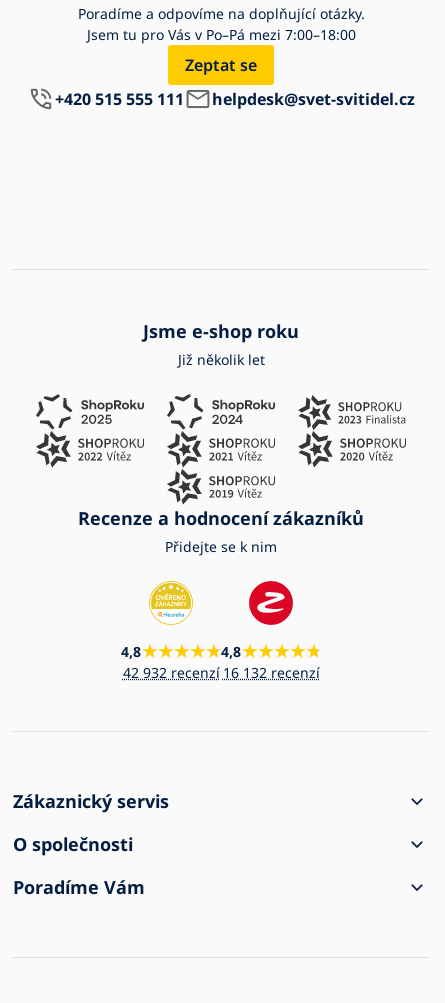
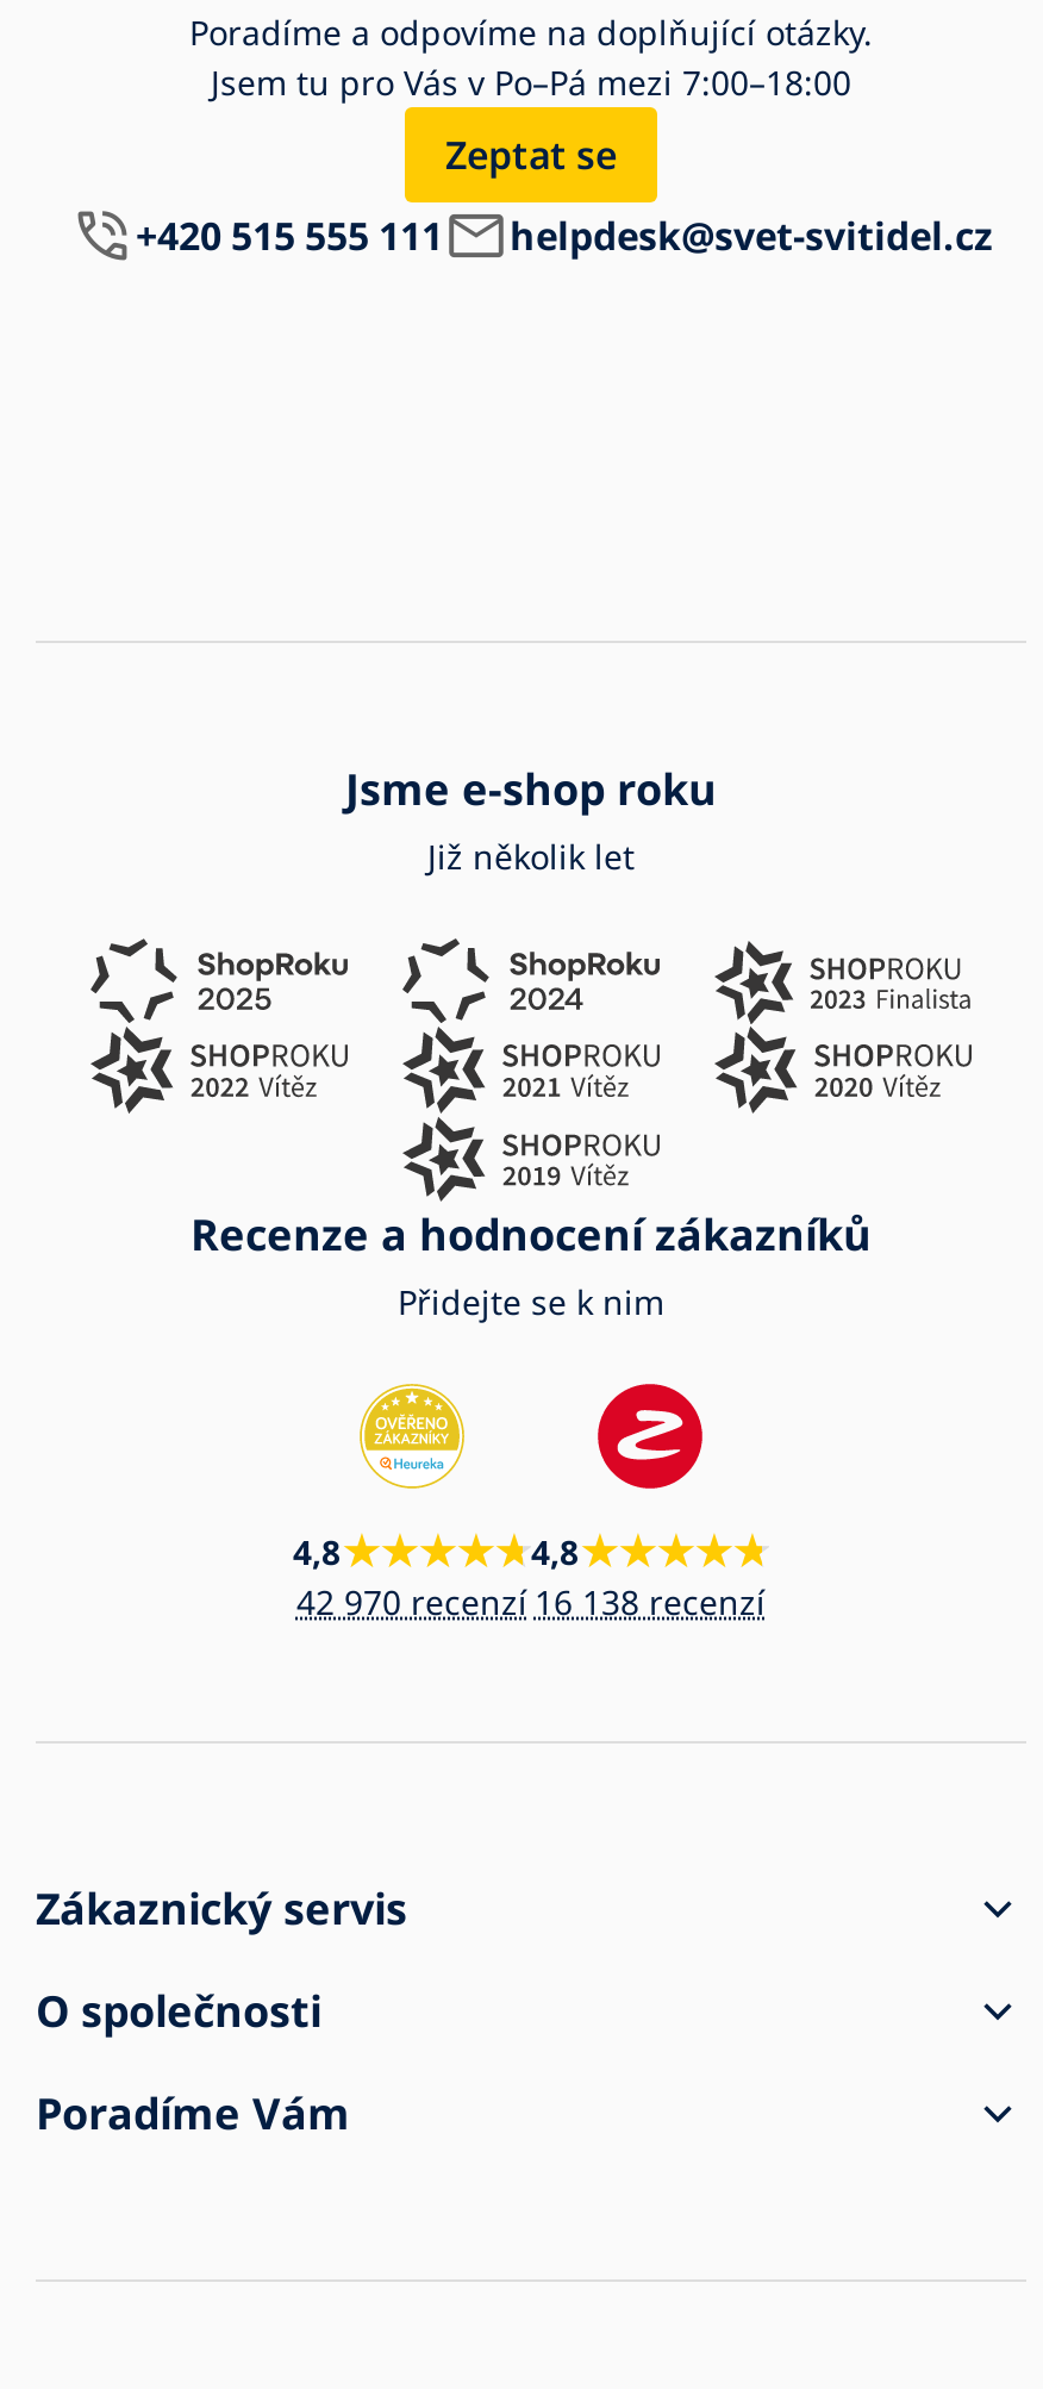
- 42 932 recenzí
+ 42 970 recenzí

- 16 132 recenzí
+ 16 138 recenzí
